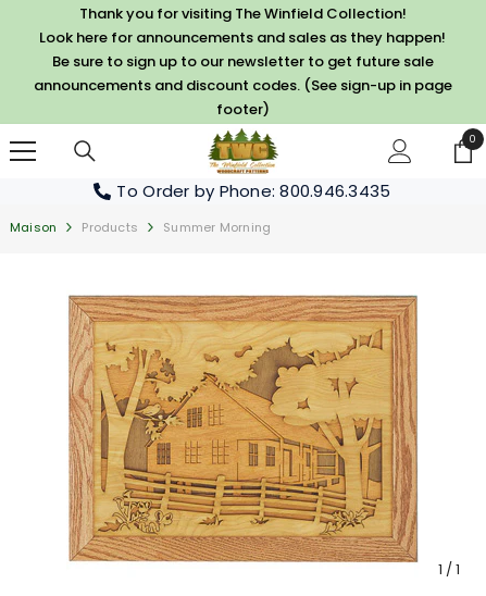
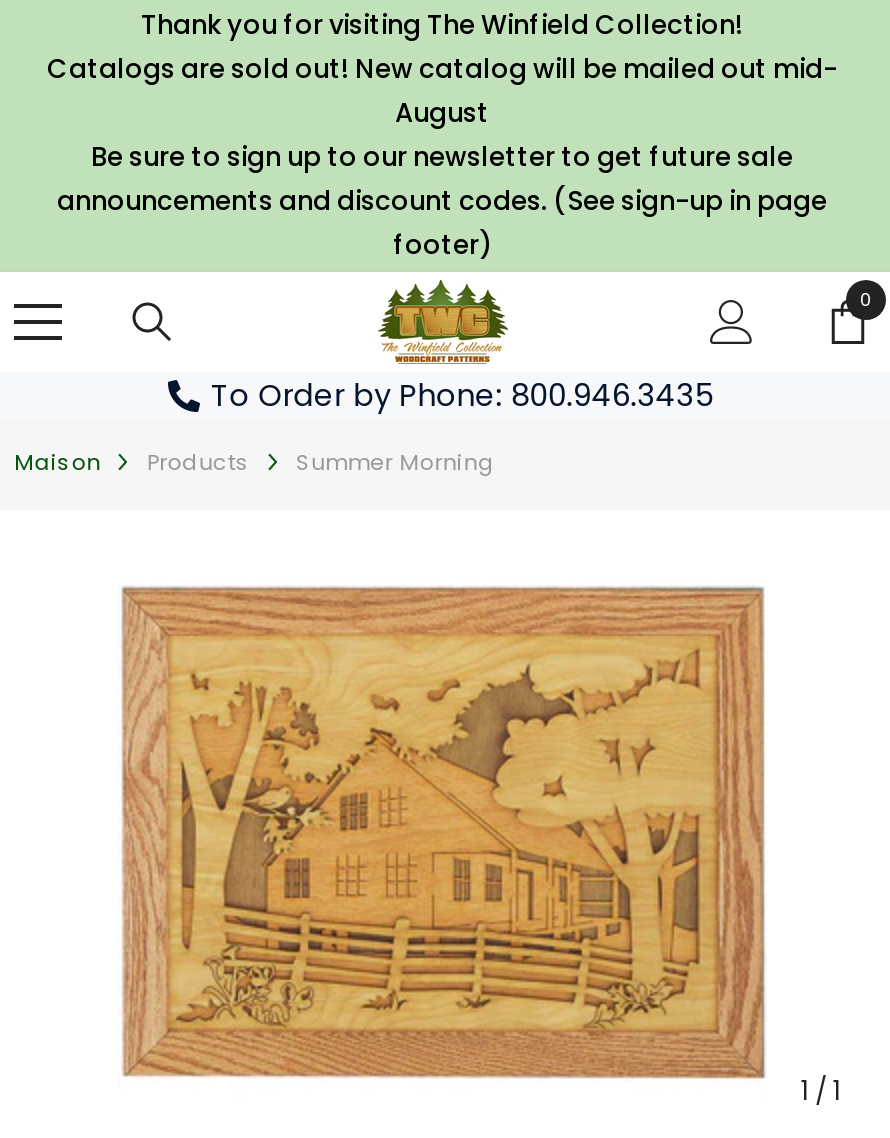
- Look here for announcements and sales as they happen!
+ Catalogs are sold out! New catalog will be mailed out mid-
+ August
